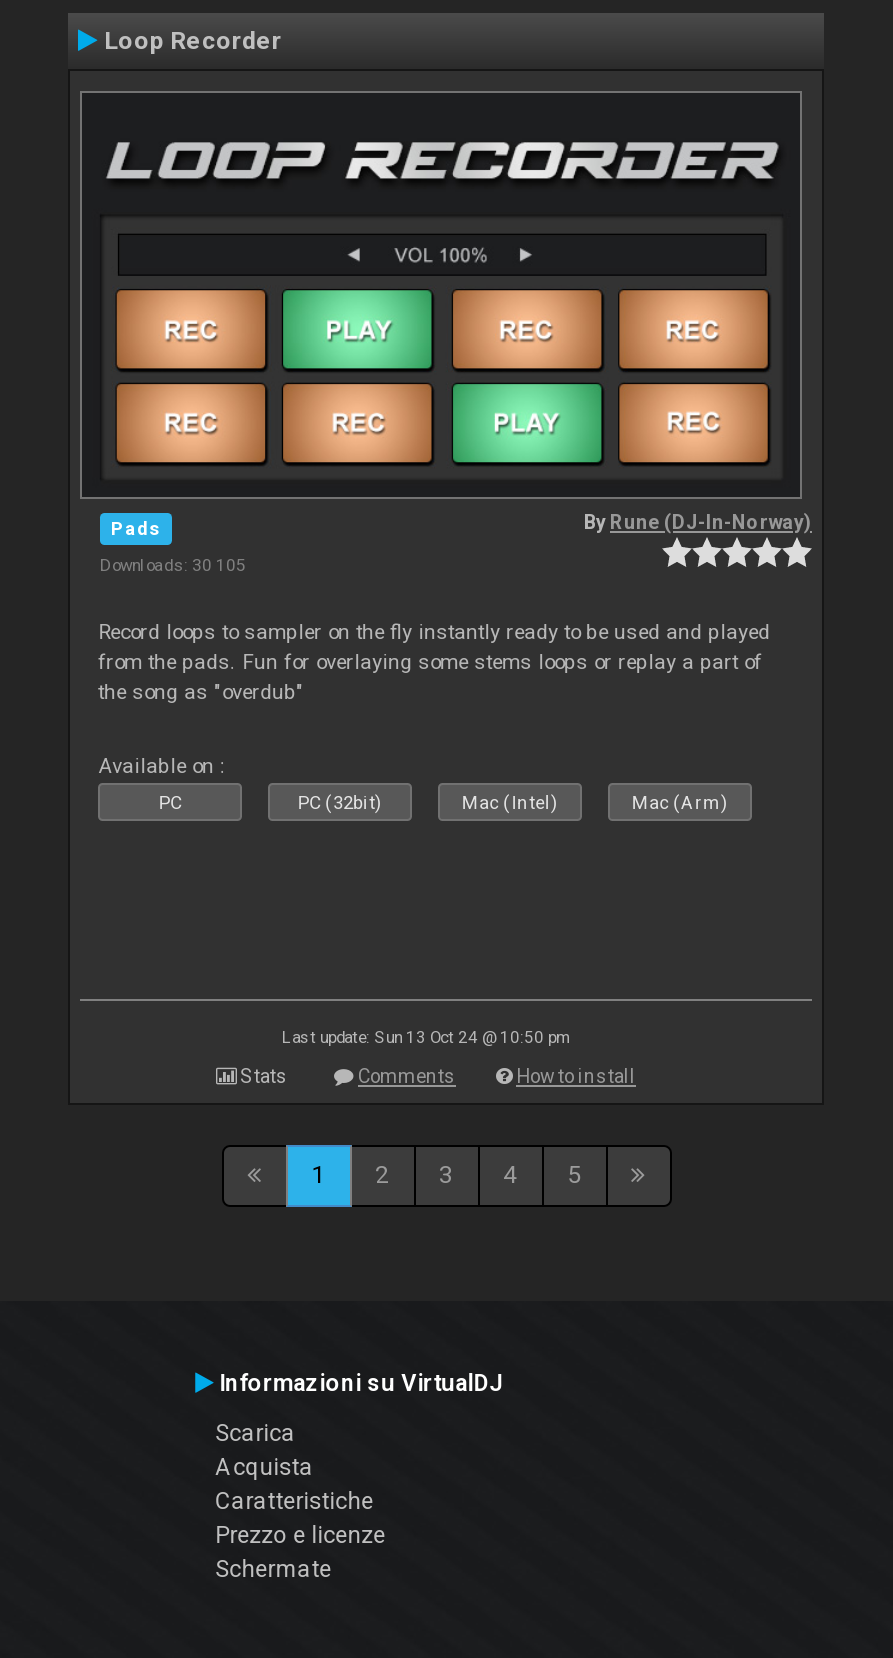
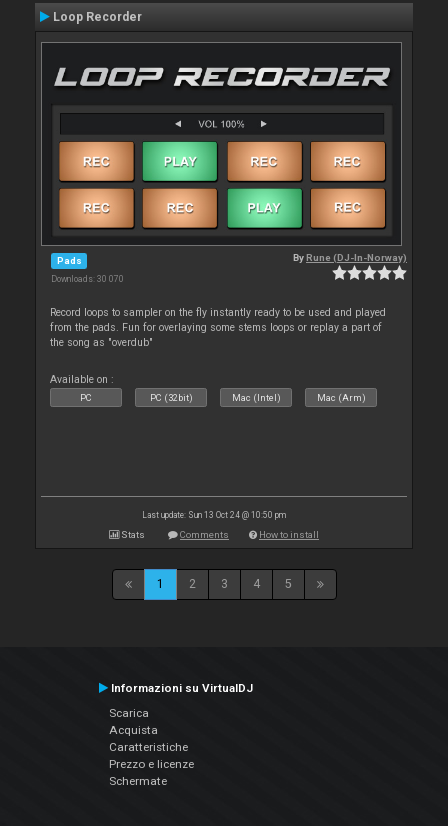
- Downloads: 30 105
+ Downloads: 30 070
